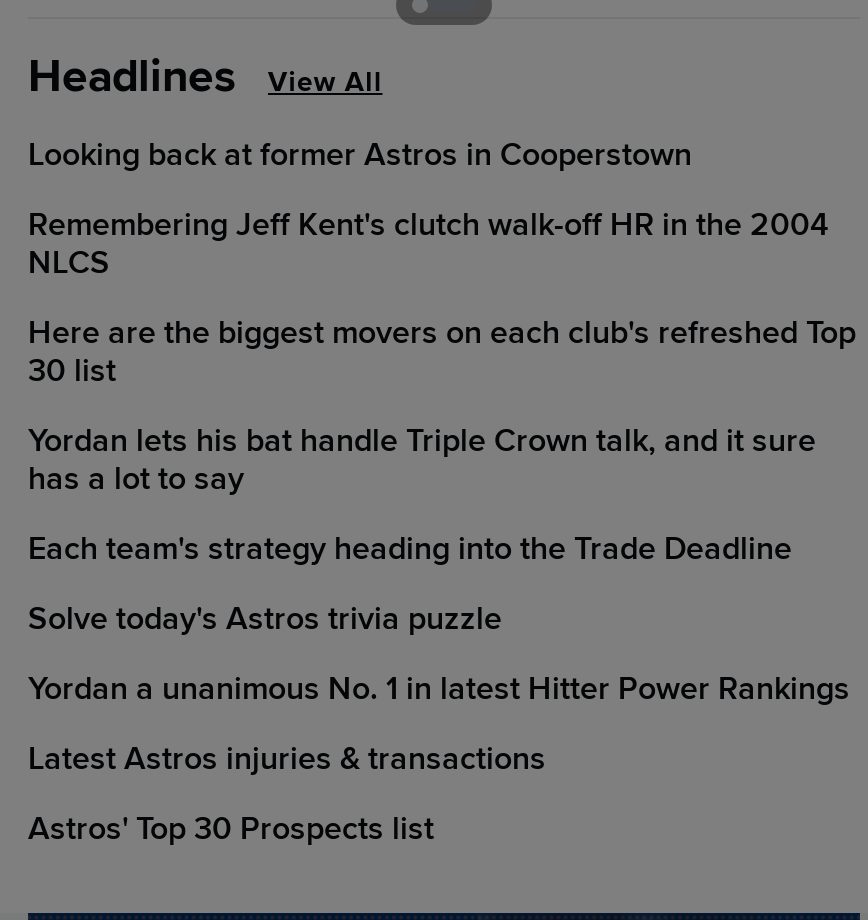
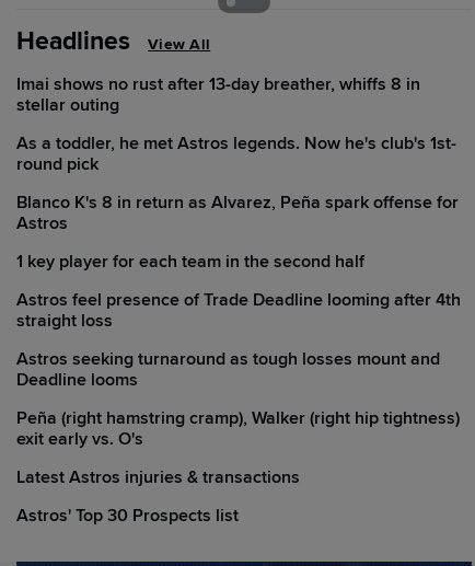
- Looking back at former Astros in Cooperstown
+ Imai shows no rust after 13-day breather, whiffs 8 in
+ stellar outing

- Remembering Jeff Kent's clutch walk-off HR in the 2004
- NLCS
+ As a toddler, he met Astros legends. Now he's club's 1st-
+ round pick

- Here are the biggest movers on each club's refreshed Top
- 30 list
+ Blanco K's 8 in return as Alvarez, Peña spark offense for
+ Astros

- Yordan lets his bat handle Triple Crown talk, and it sure
- has a lot to say
+ 1 key player for each team in the second half

- Each team's strategy heading into the Trade Deadline
+ Astros feel presence of Trade Deadline looming after 4th
+ straight loss

- Solve today's Astros trivia puzzle
+ Astros seeking turnaround as tough losses mount and
+ Deadline looms

- Yordan a unanimous No. 1 in latest Hitter Power Rankings
+ Peña (right hamstring cramp), Walker (right hip tightness)
+ exit early vs. O's
